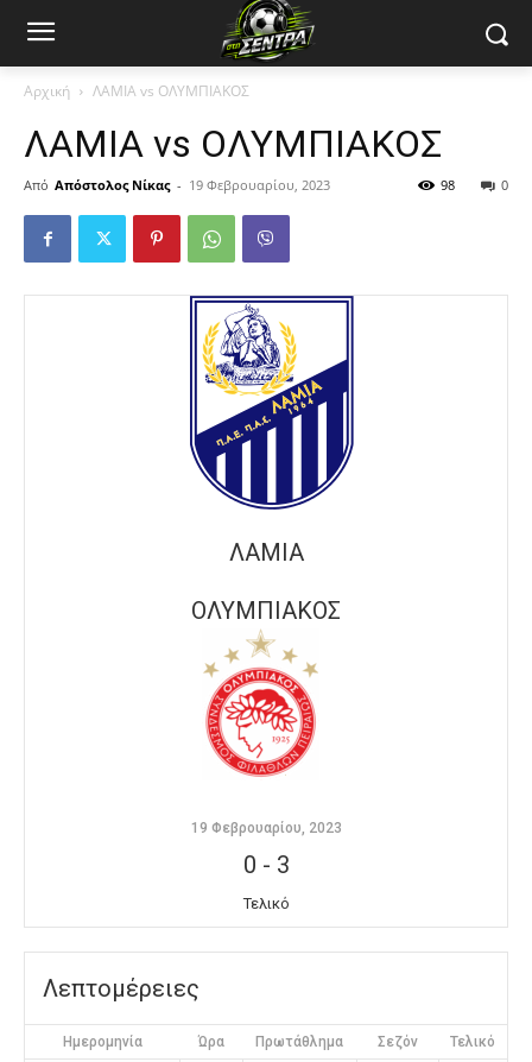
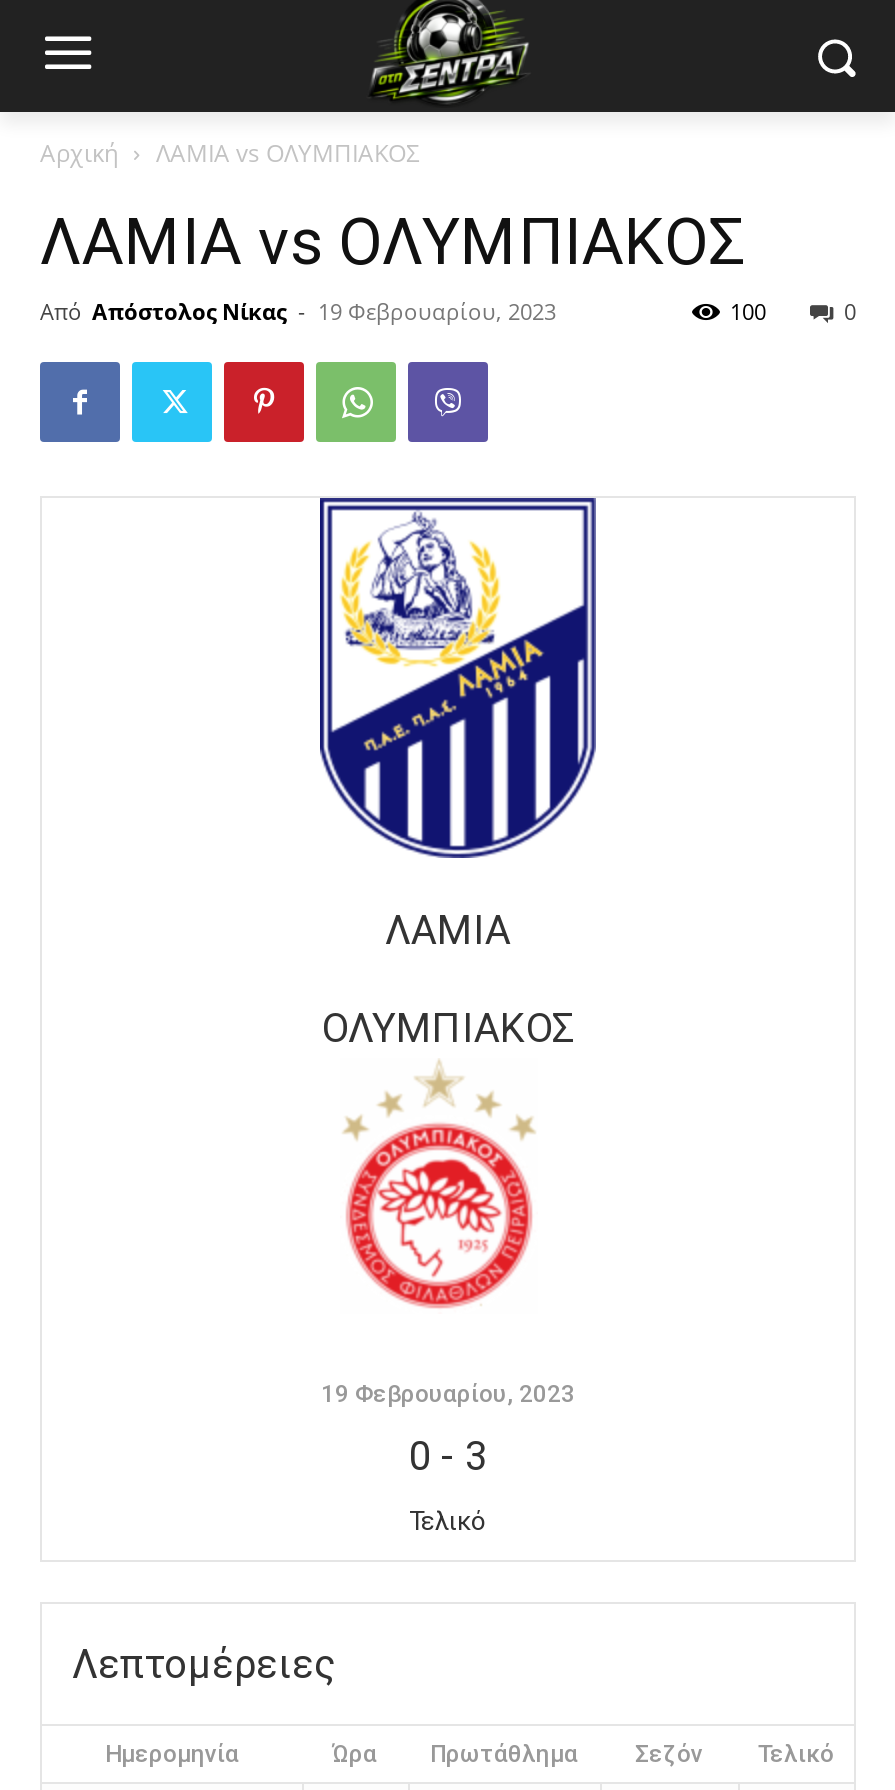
- 98
+ 100
